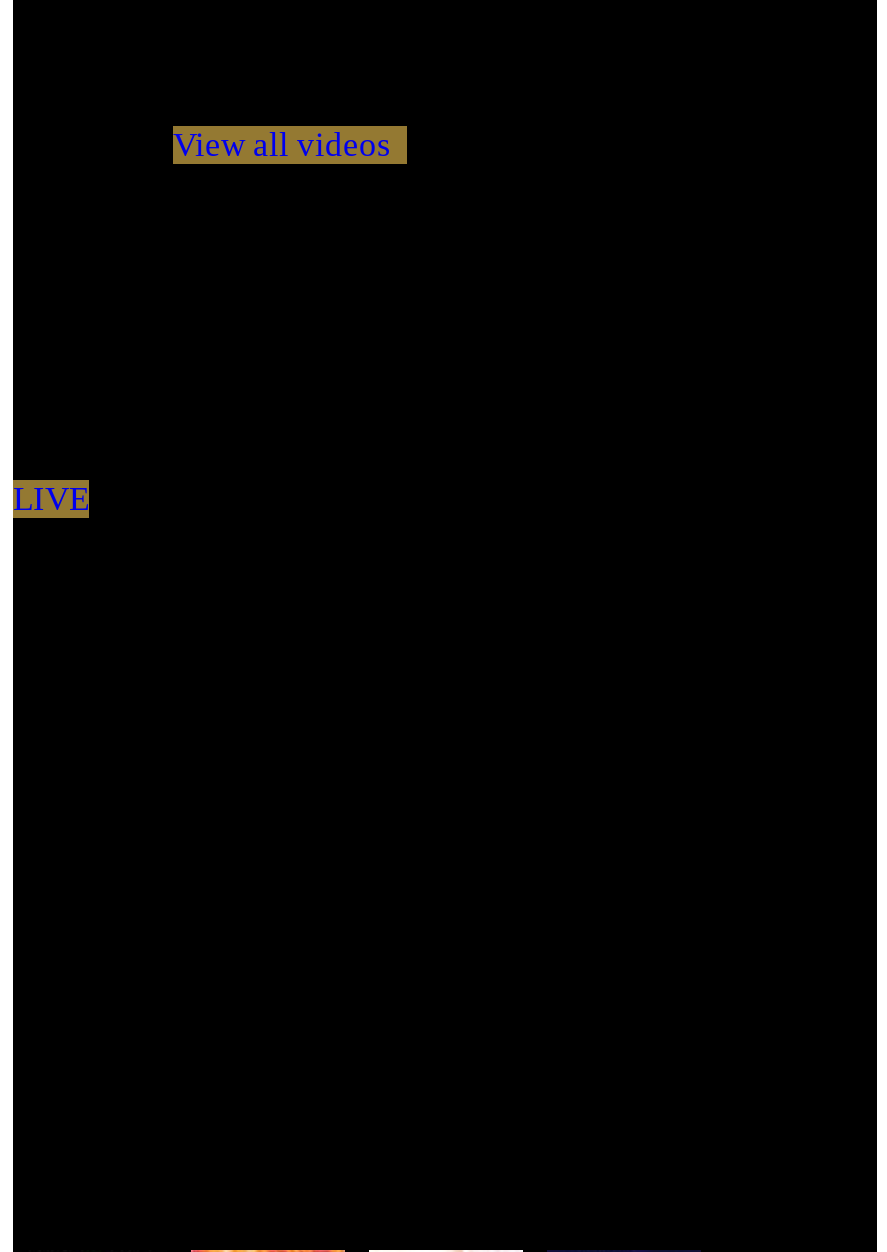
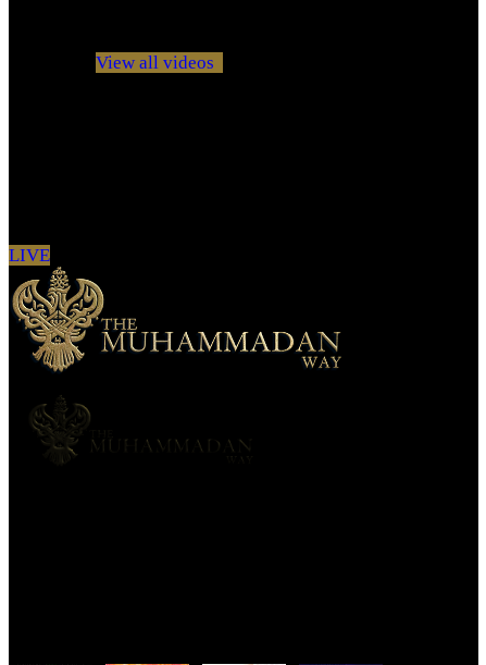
+ [image]
